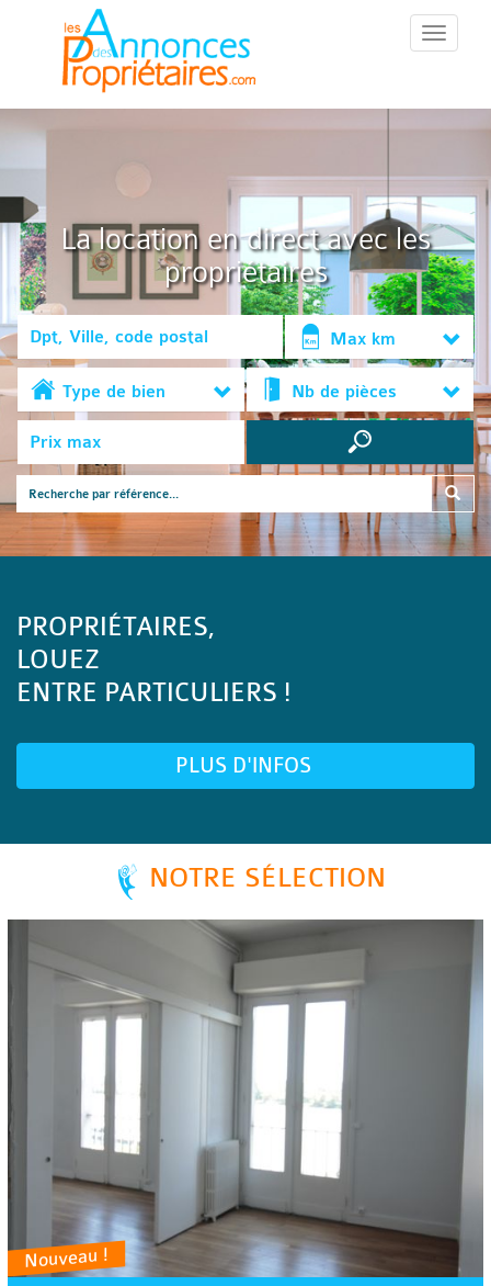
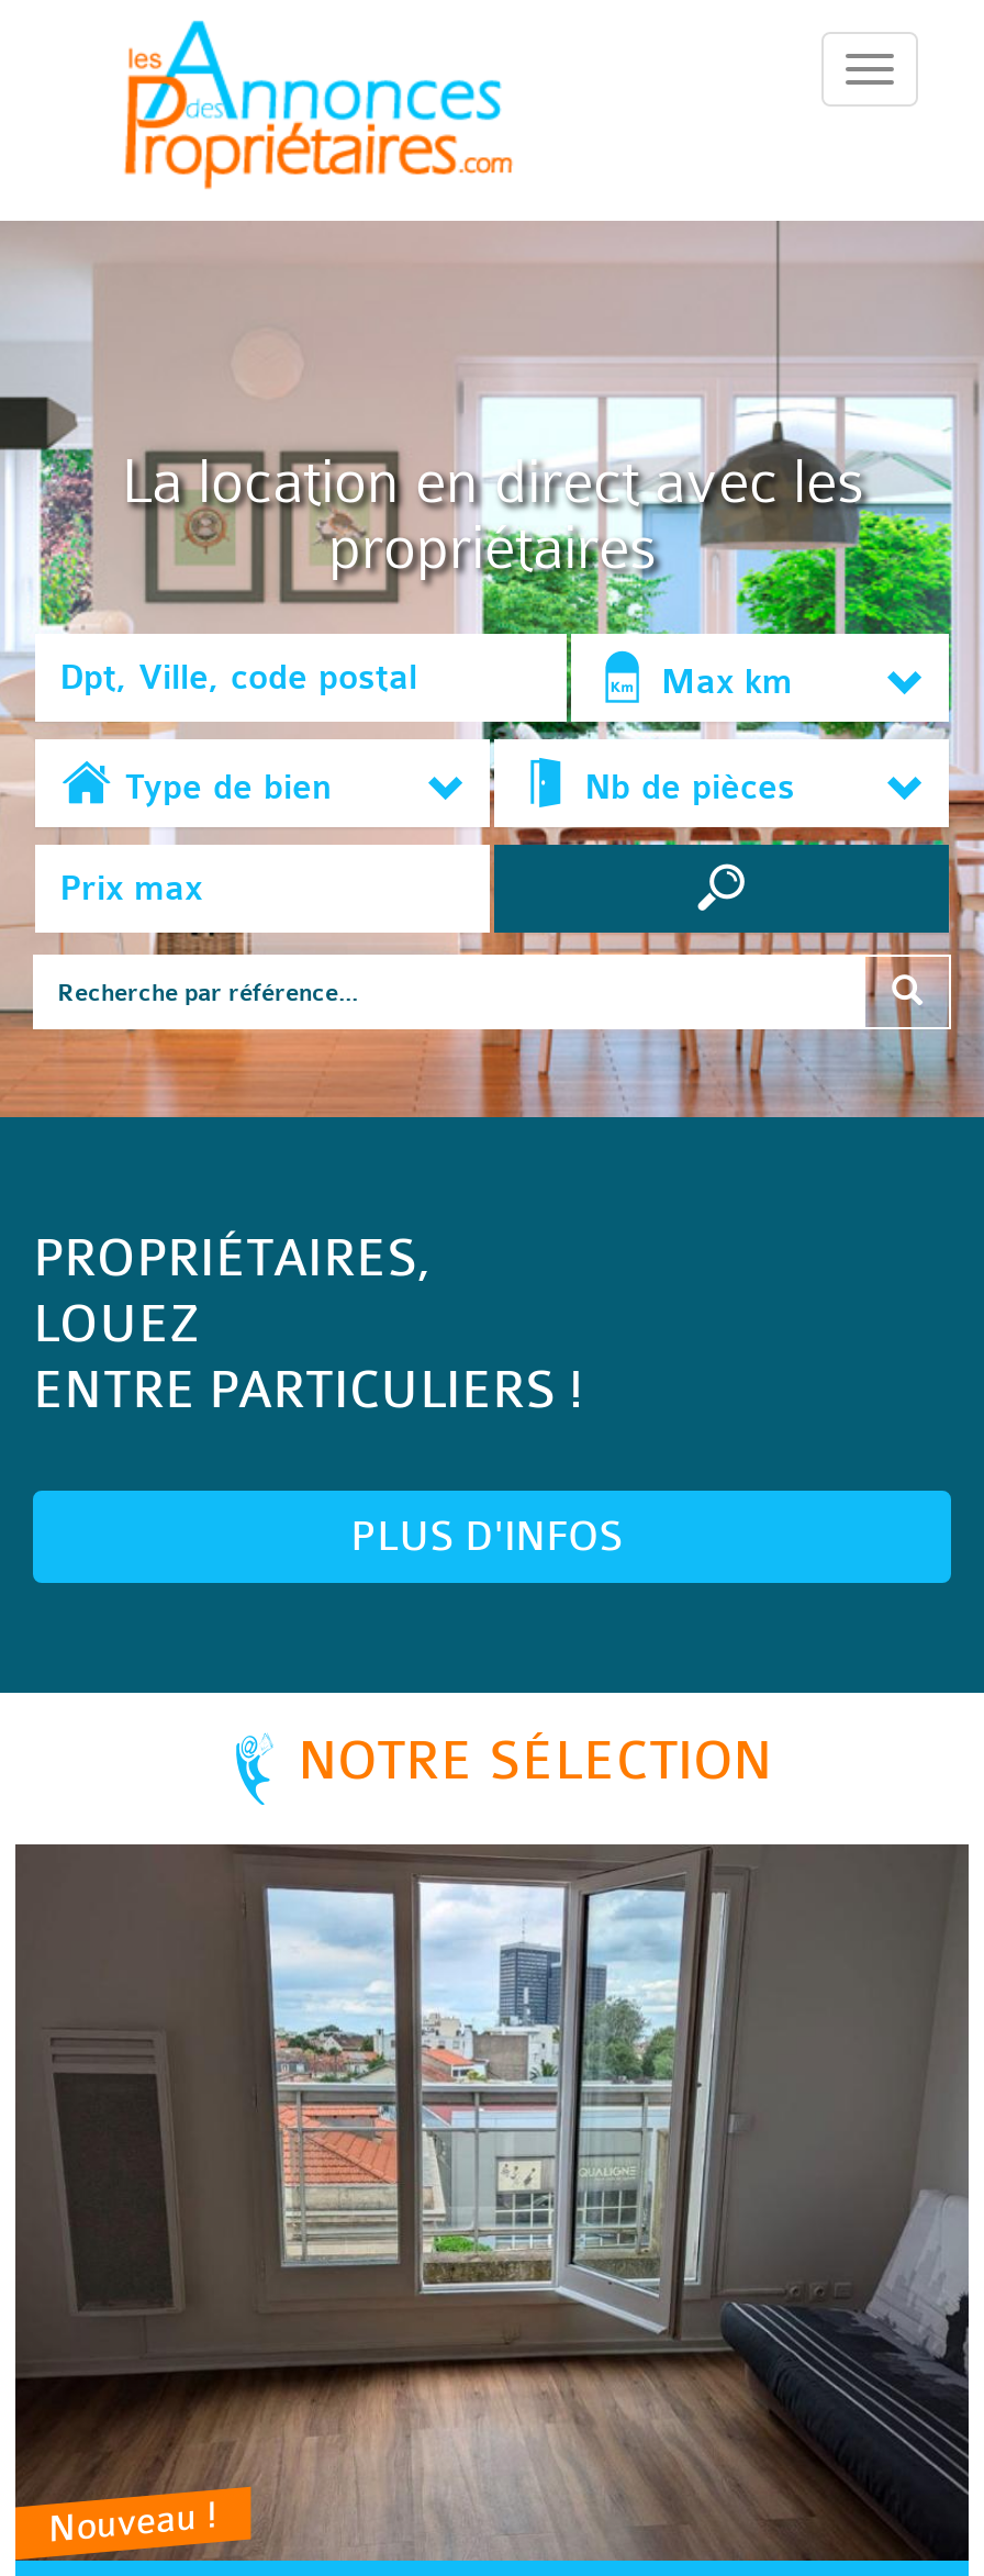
- [image]
+ [image]
